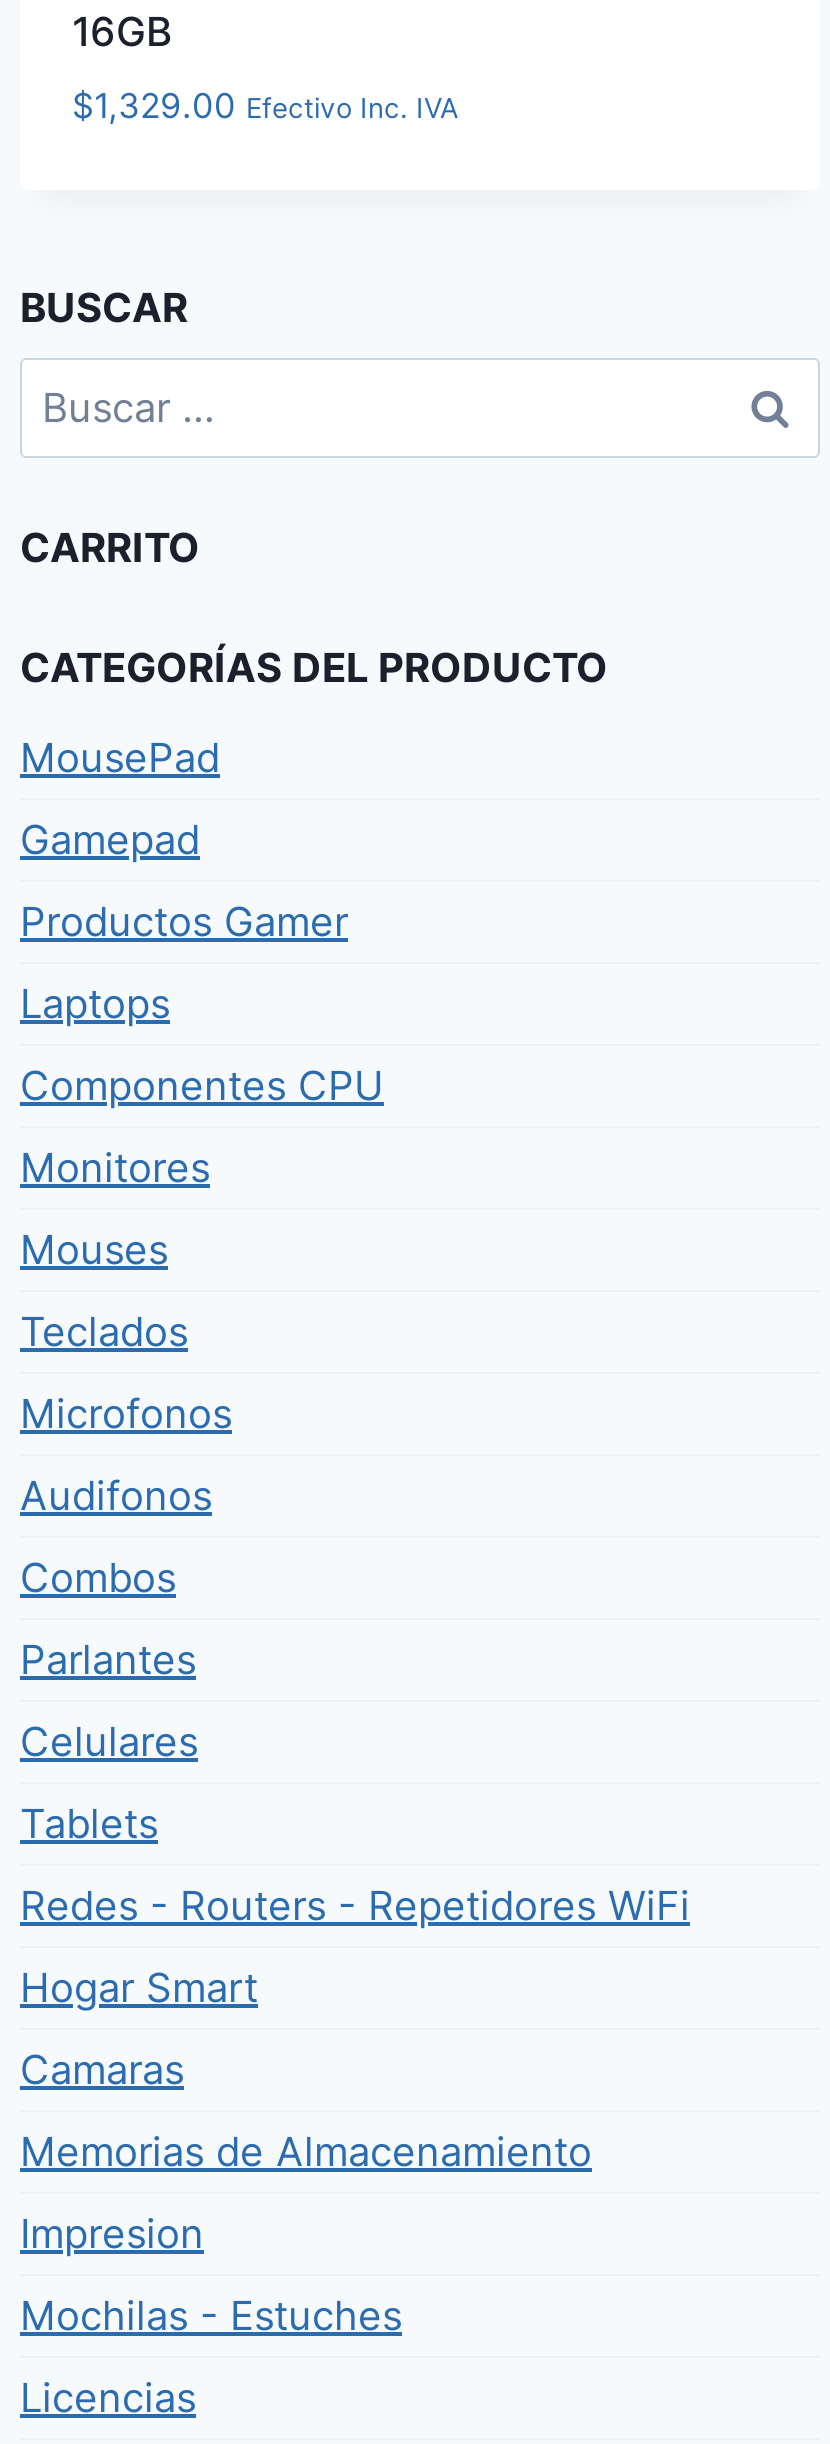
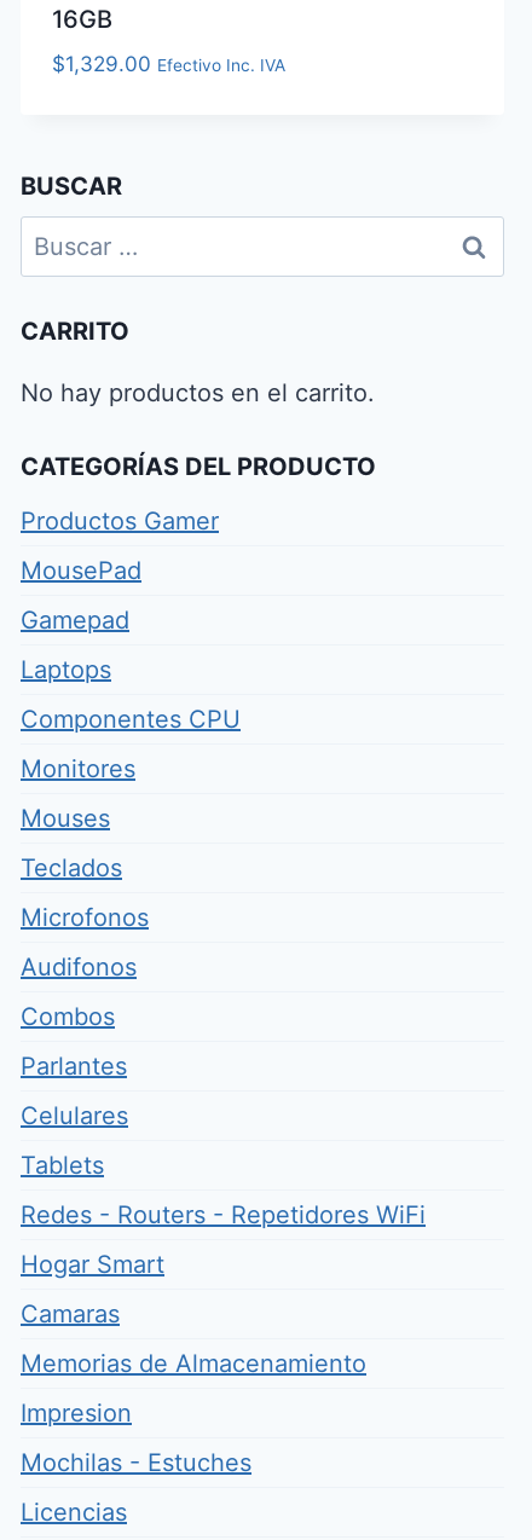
+ No hay productos en el carrito.

moved down: MousePad | Gamepad

moved up: Productos Gamer
